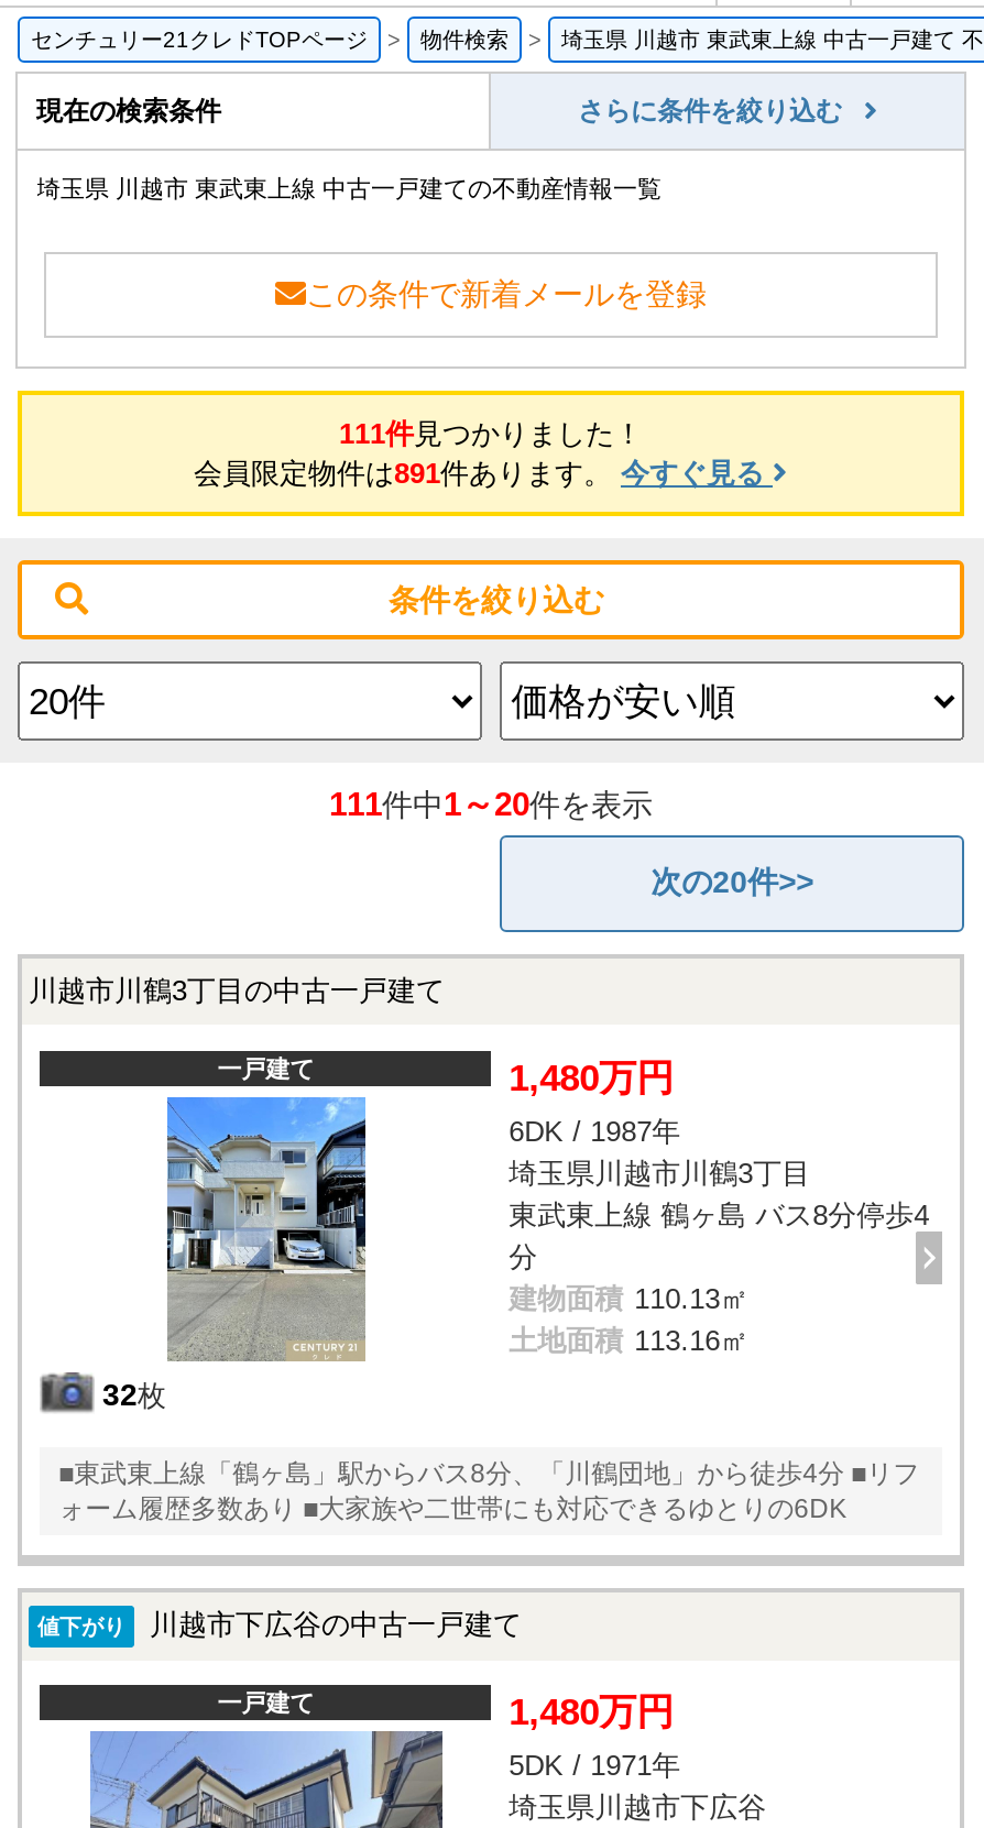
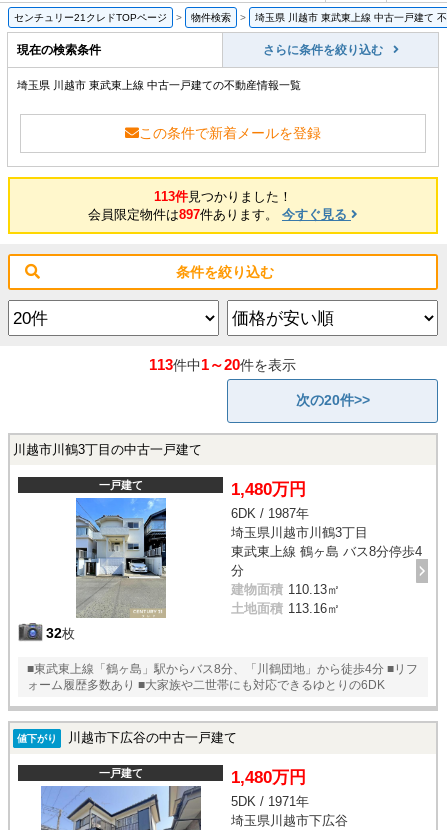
- 111件見つかりました！
+ 113件見つかりました！

- 会員限定物件は891件あります。今すぐ見る
+ 会員限定物件は897件あります。今すぐ見る

- 111件中1～20件を表示
+ 113件中1～20件を表示
